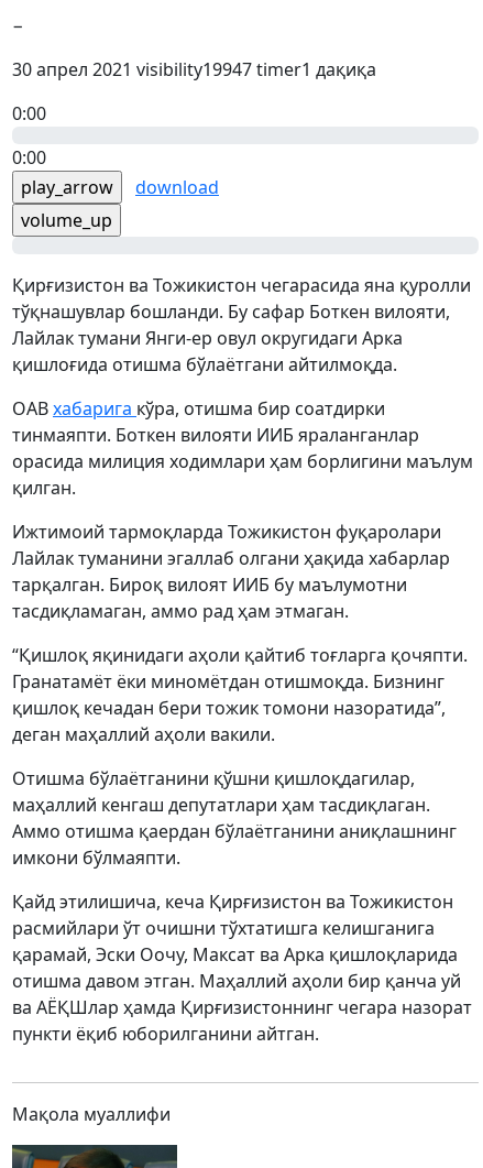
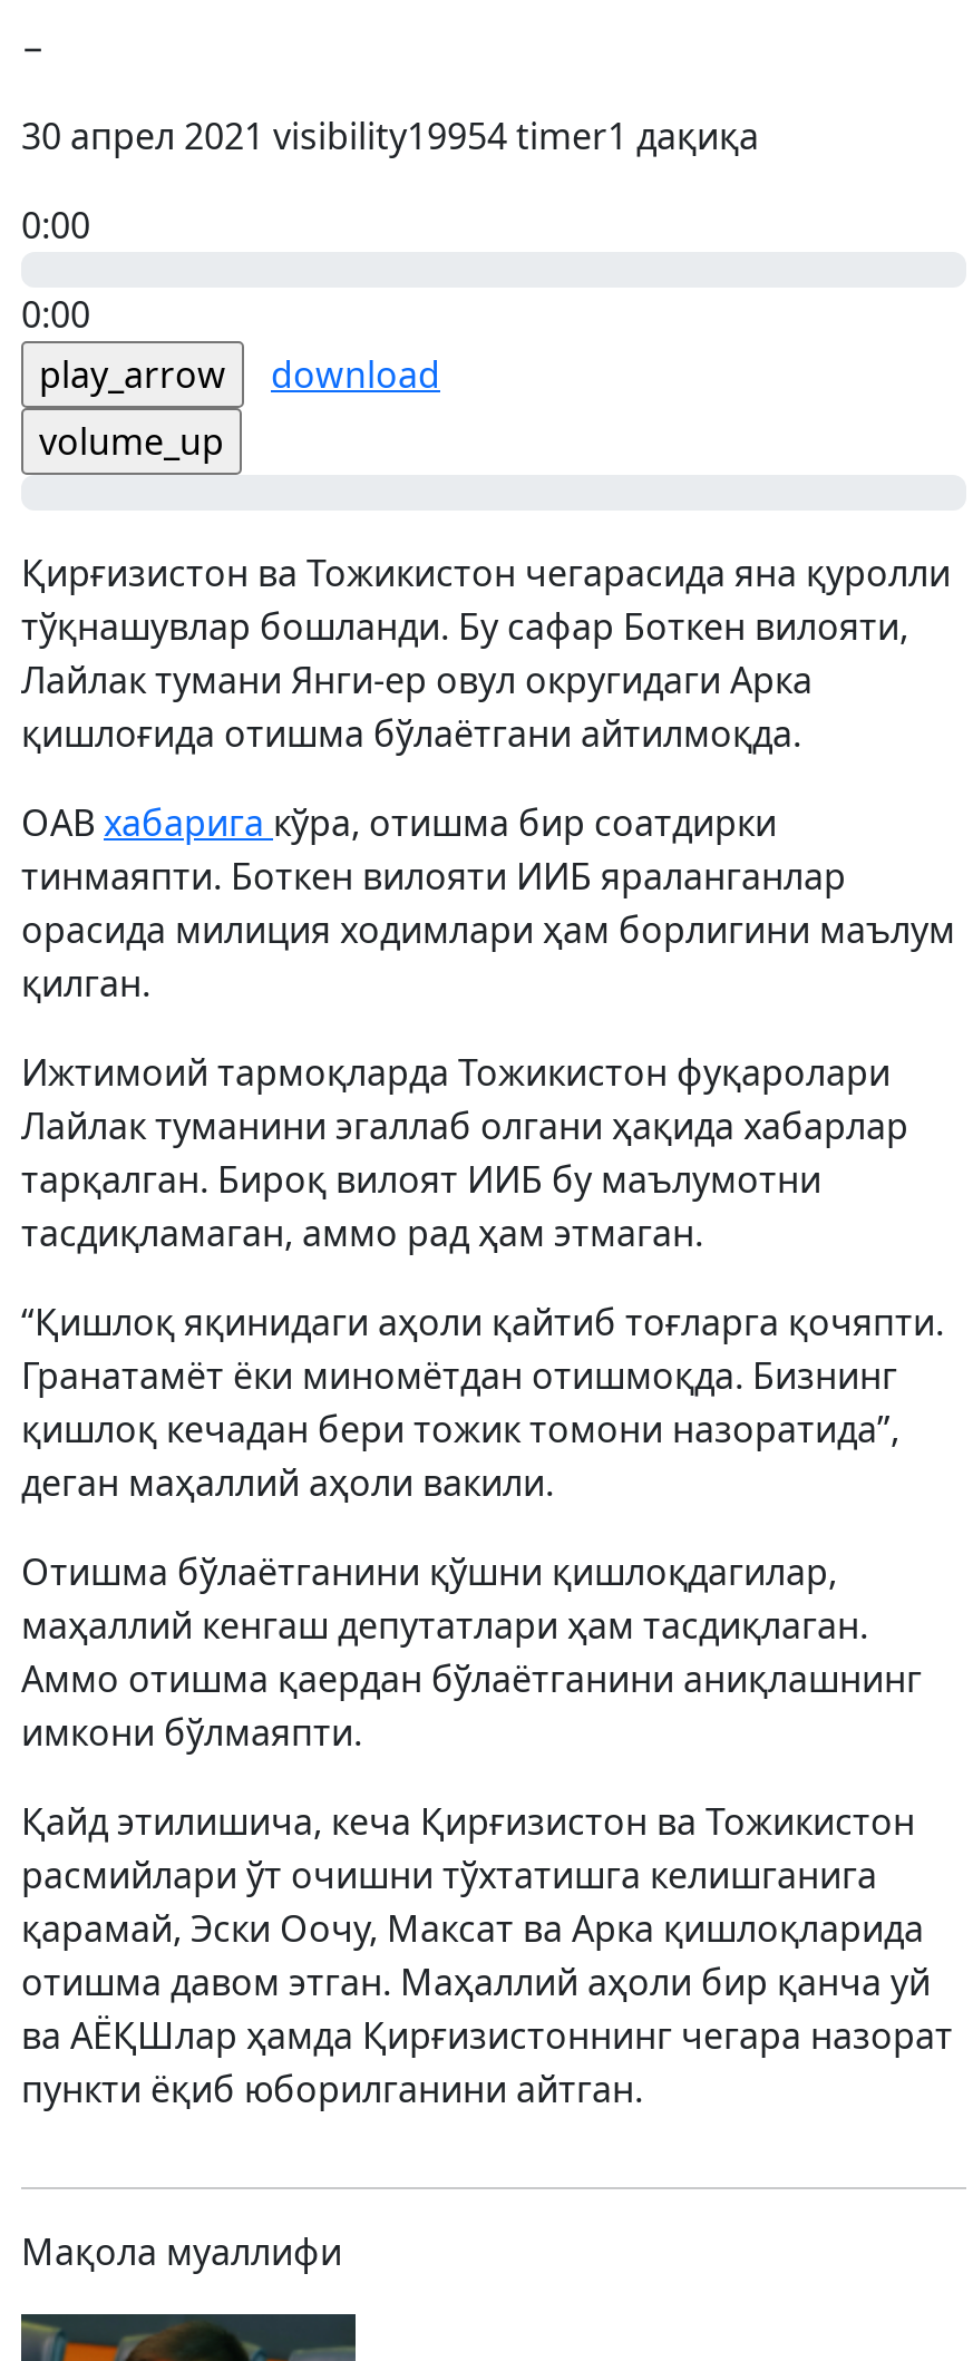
- 30 апрел 2021 visibility19947 timer1 дақиқа
+ 30 апрел 2021 visibility19954 timer1 дақиқа
